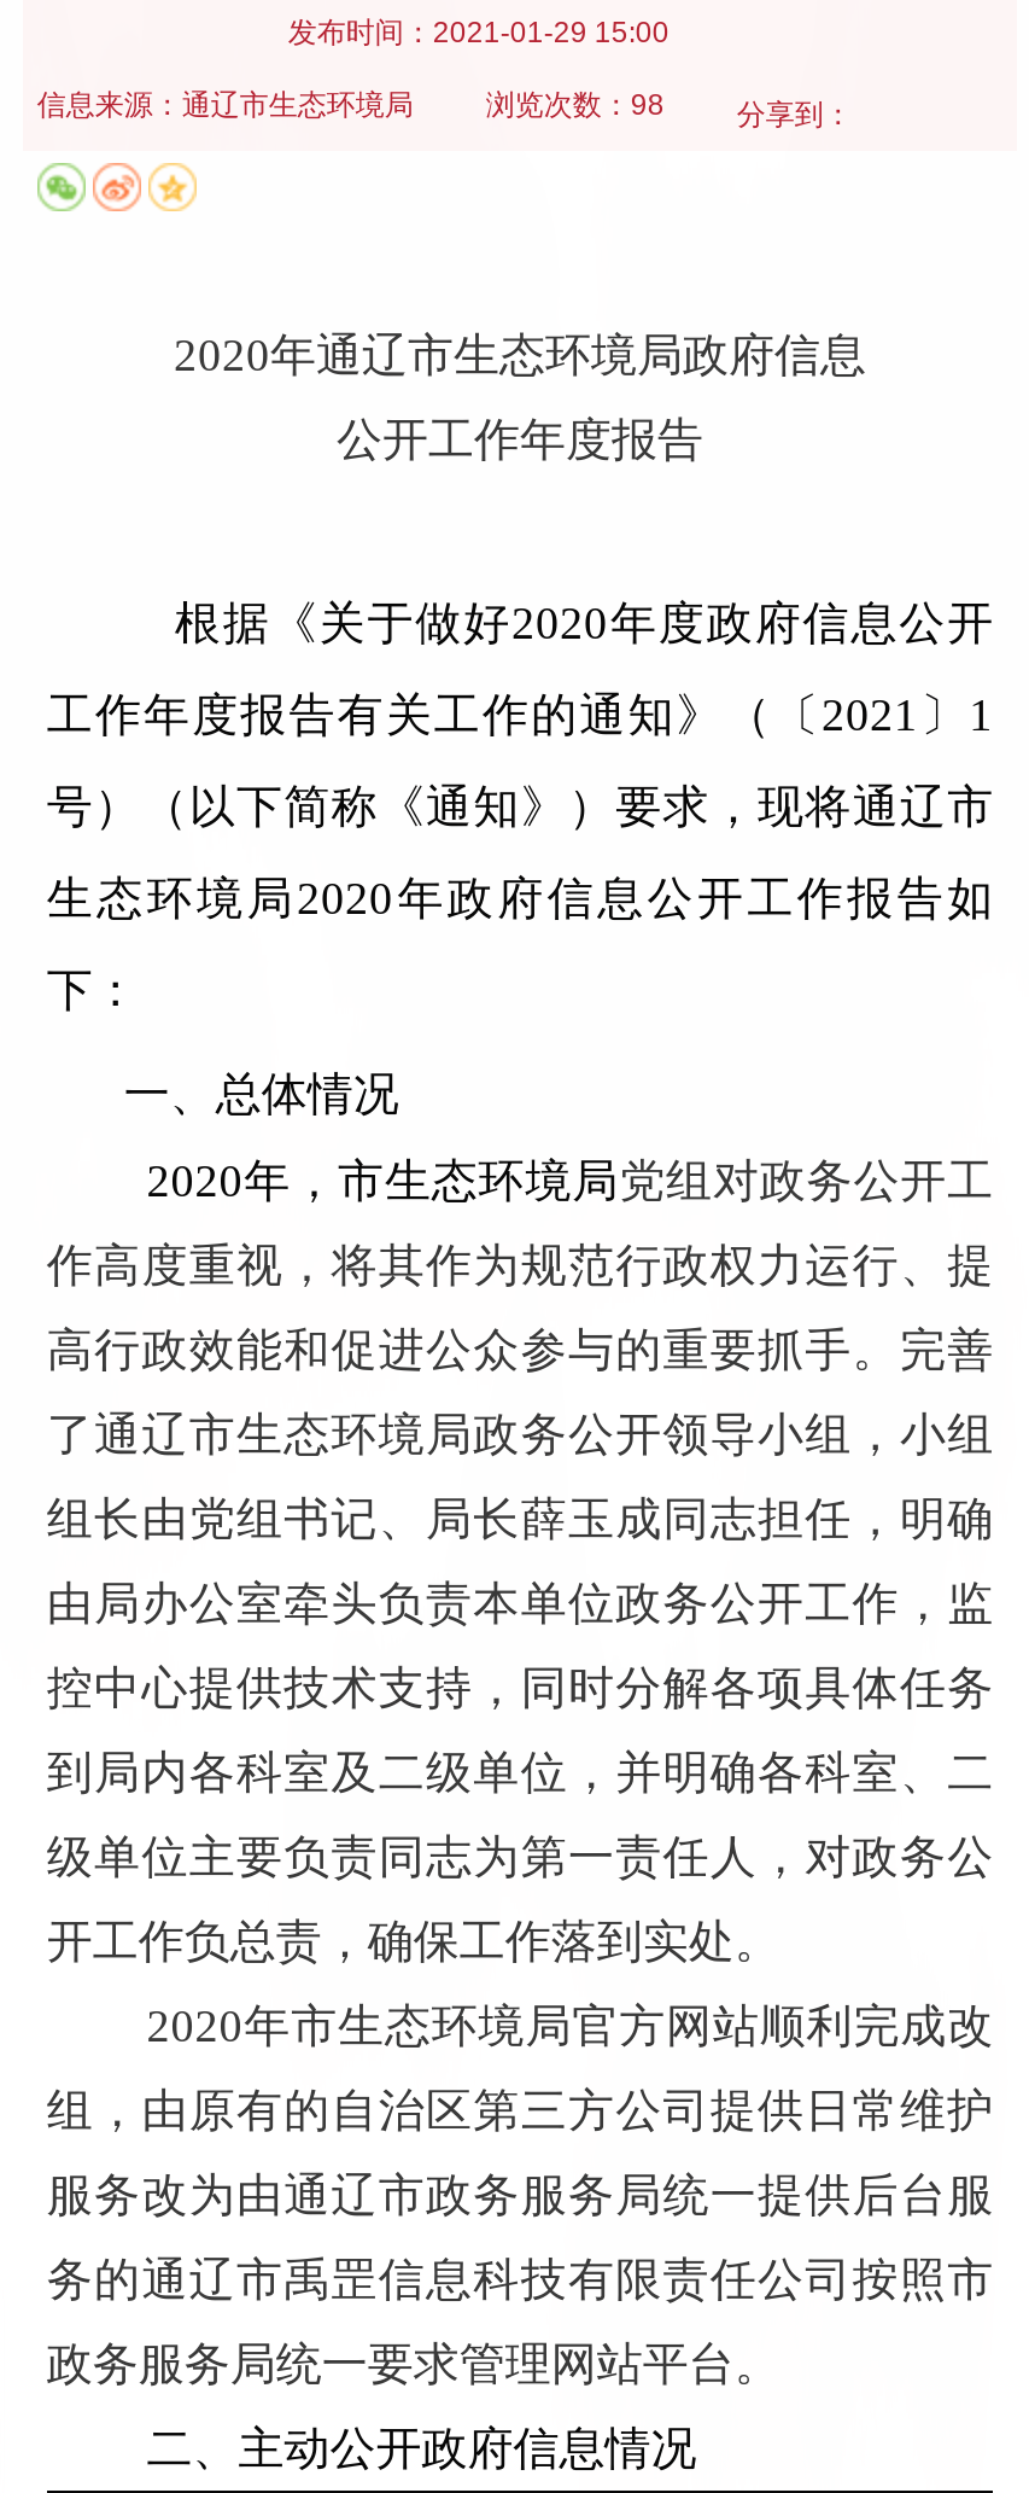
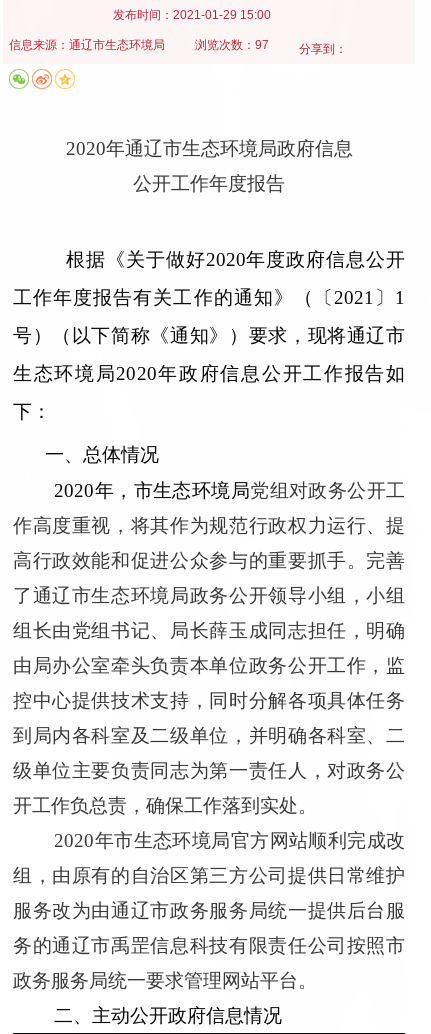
- 浏览次数：98
+ 浏览次数：97
